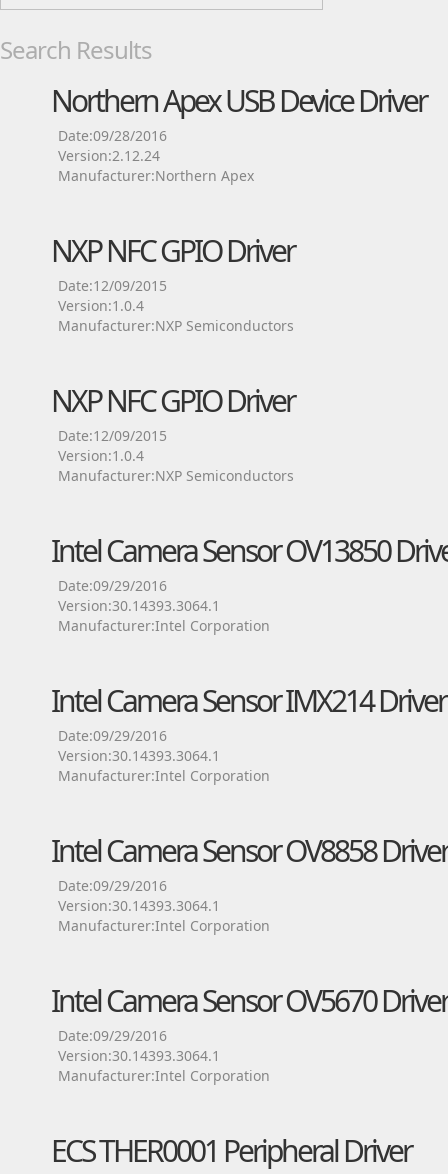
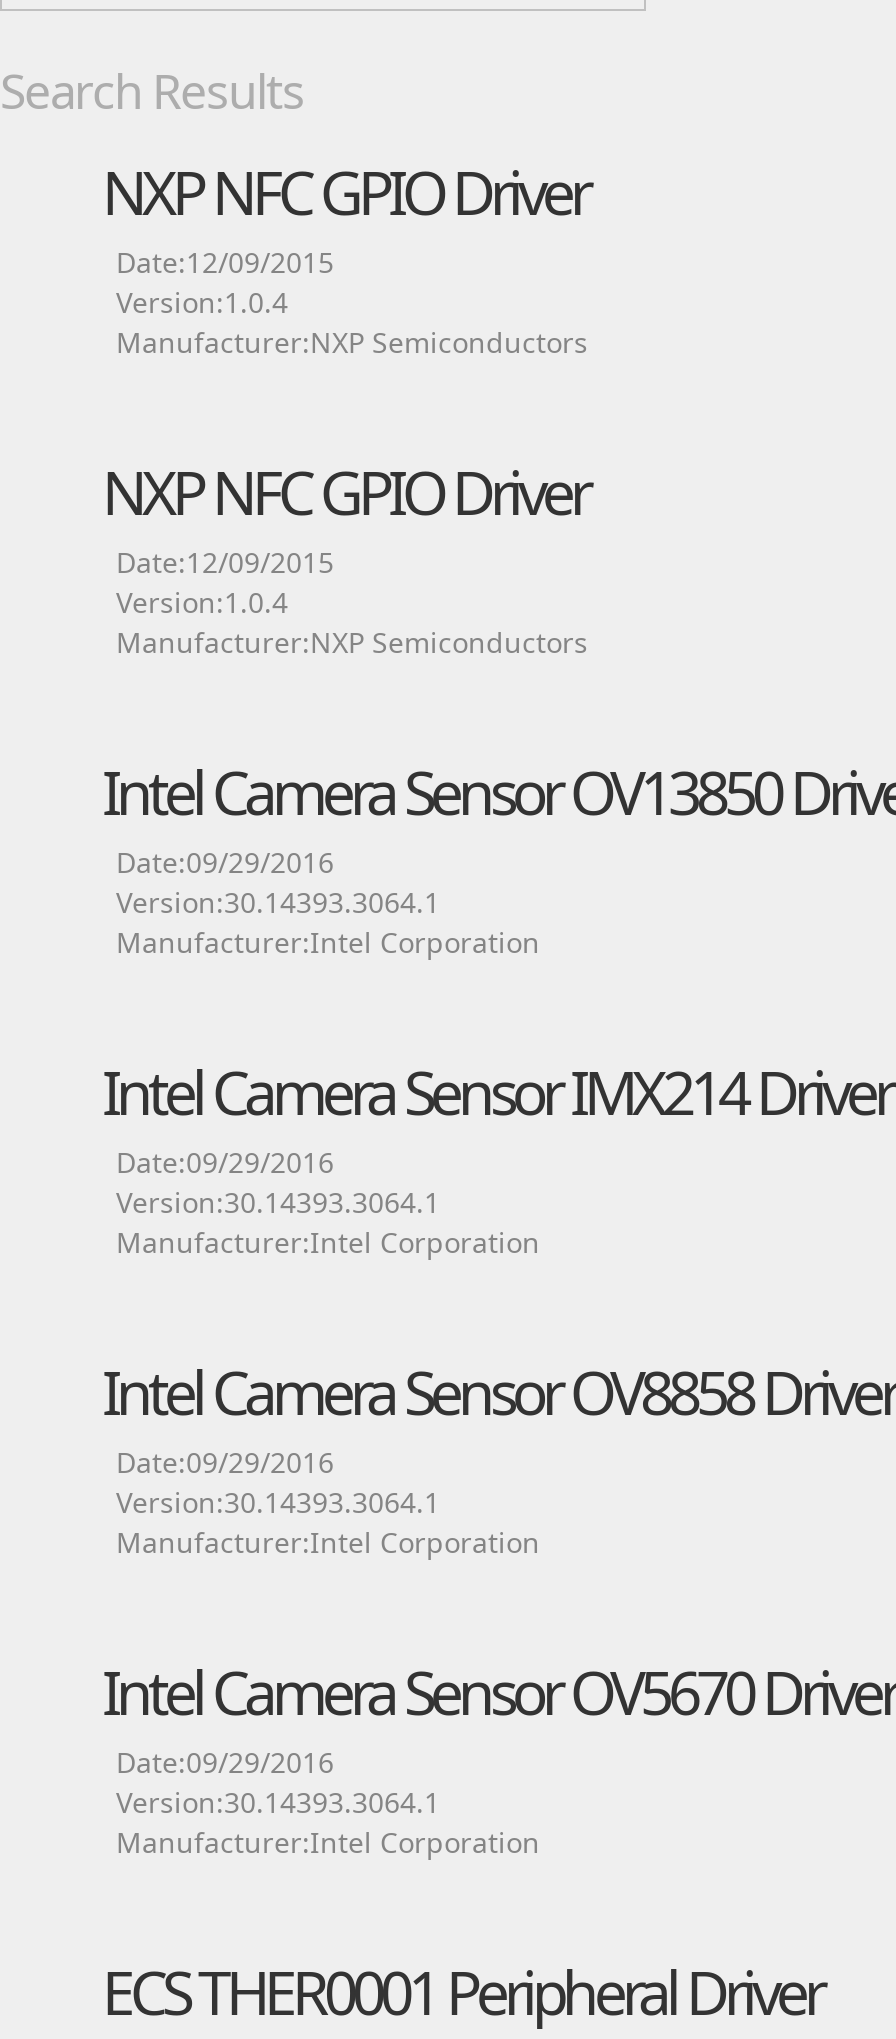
- Northern Apex USB Device Driver
- Date:09/28/2016
- Version:2.12.24
- Manufacturer:Northern Apex
